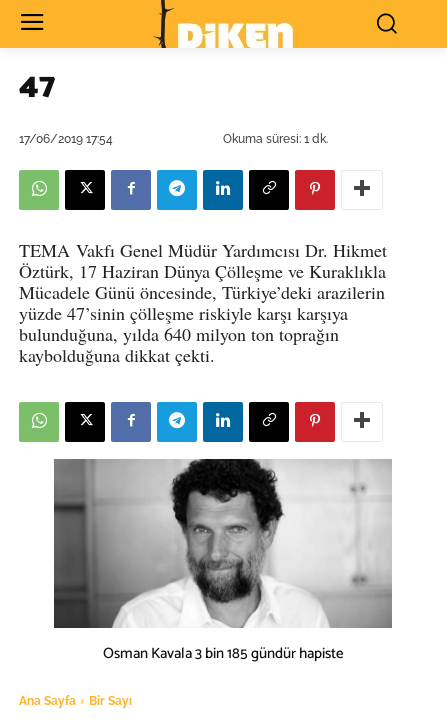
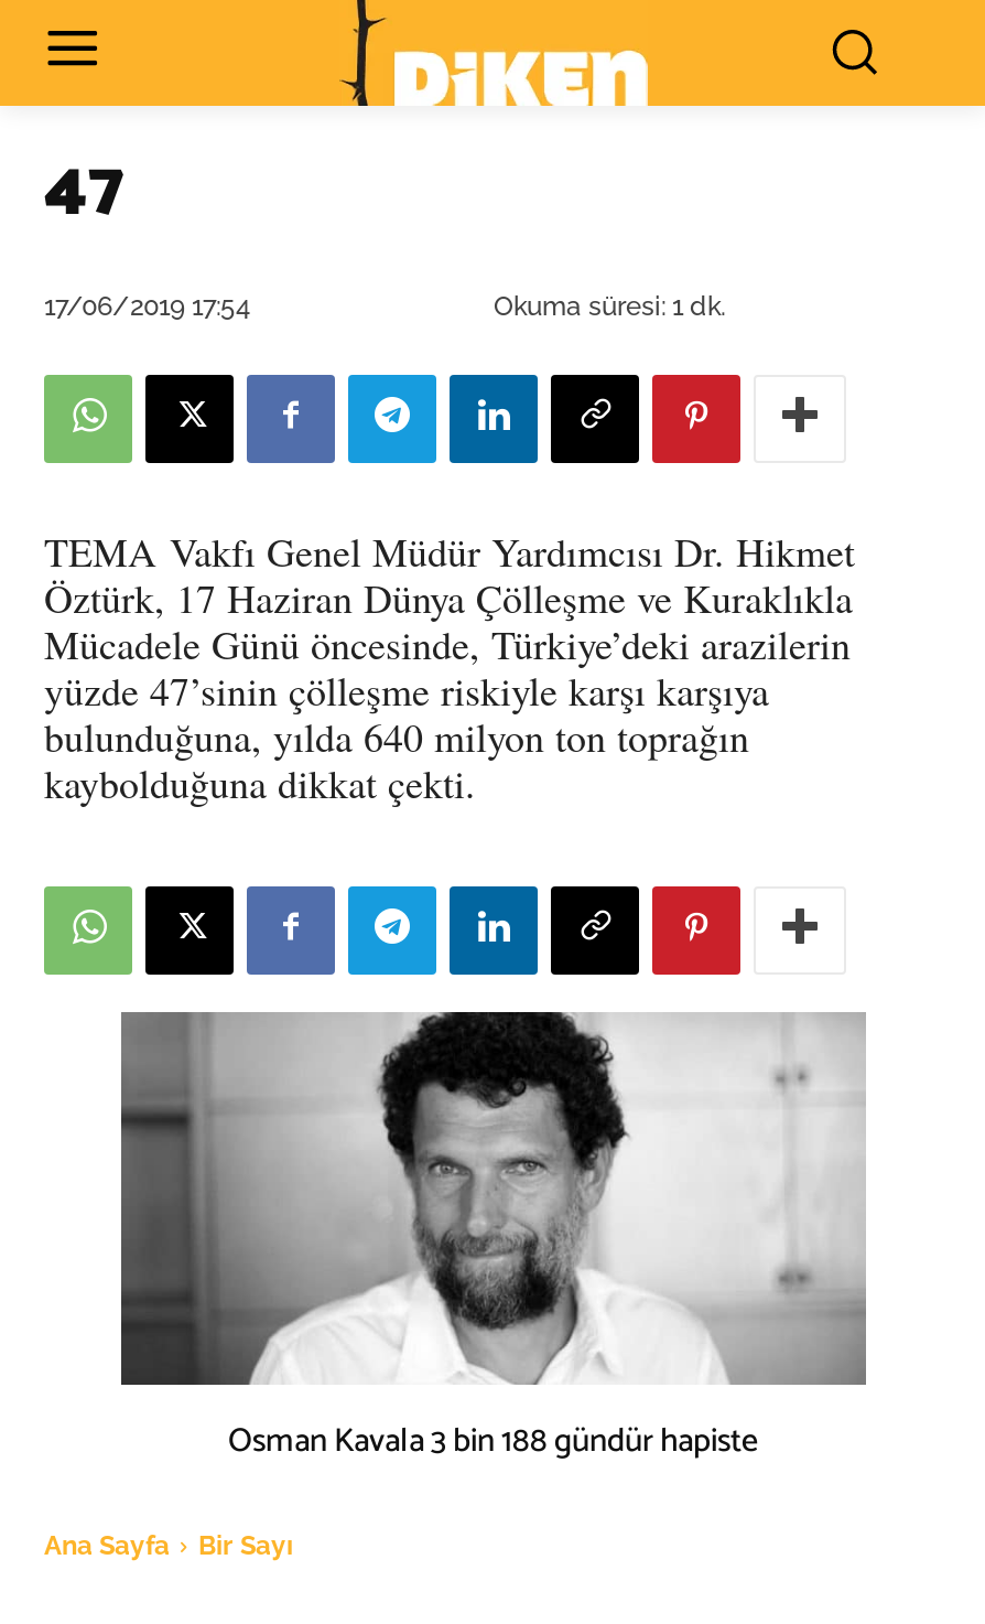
- Osman Kavala 3 bin 185 gündür hapiste
+ Osman Kavala 3 bin 188 gündür hapiste
